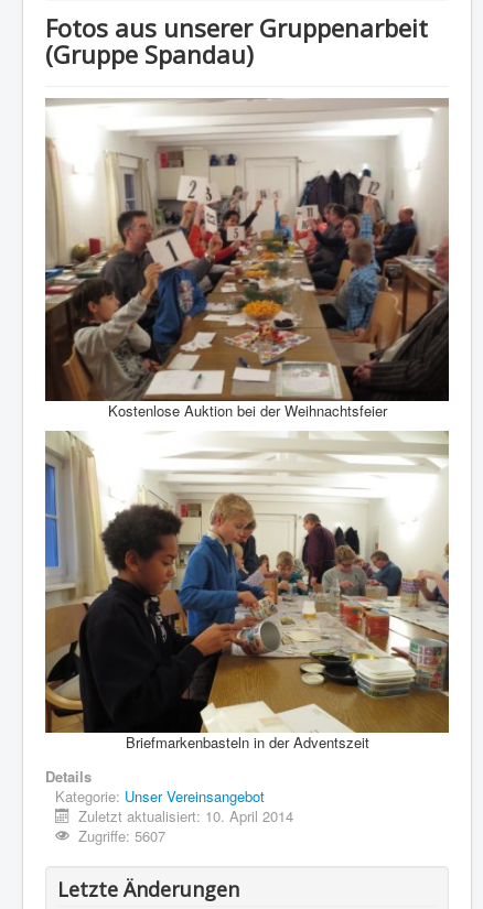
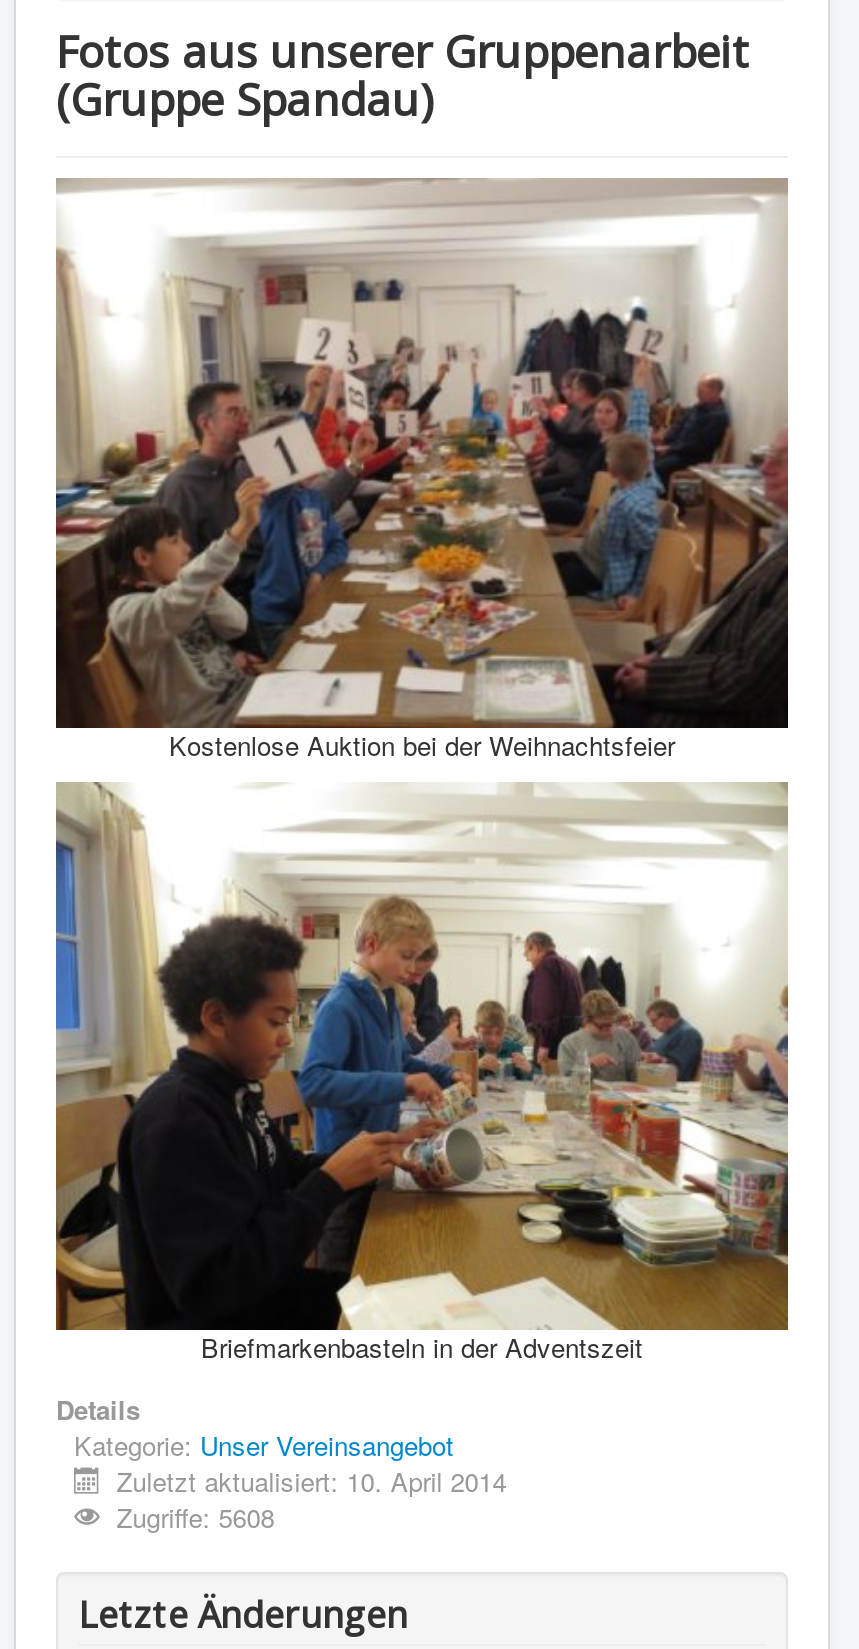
- Zugriffe: 5607
+ Zugriffe: 5608
